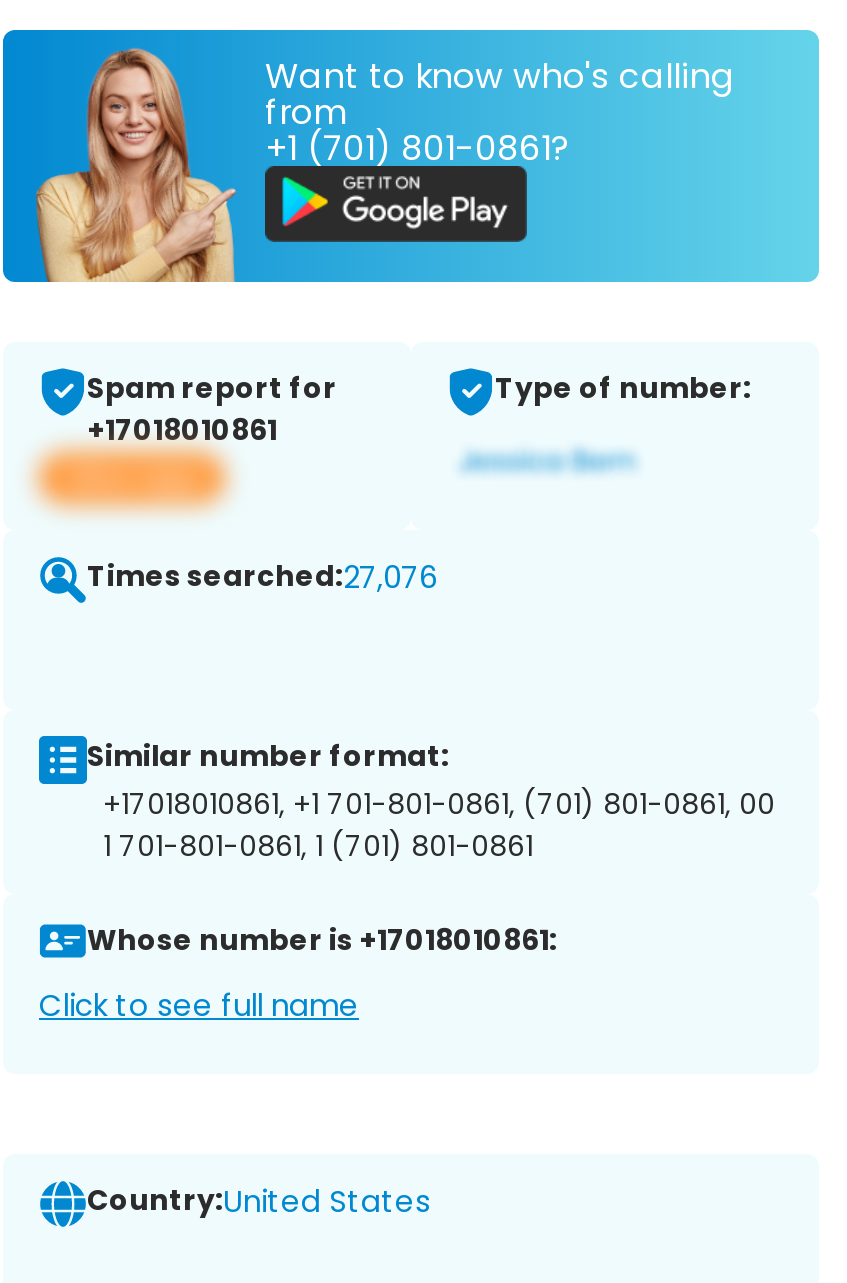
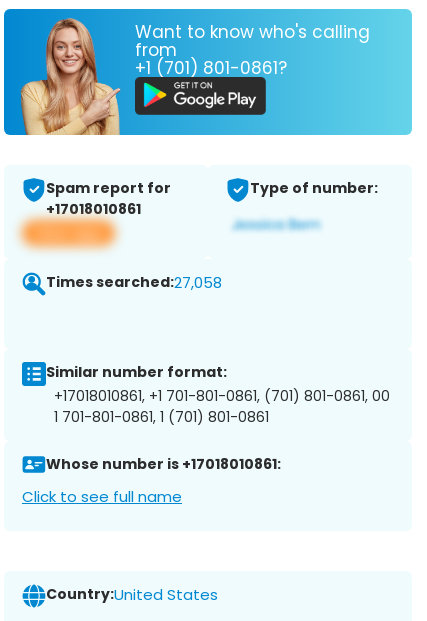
- Times searched:27,076
+ Times searched:27,058
